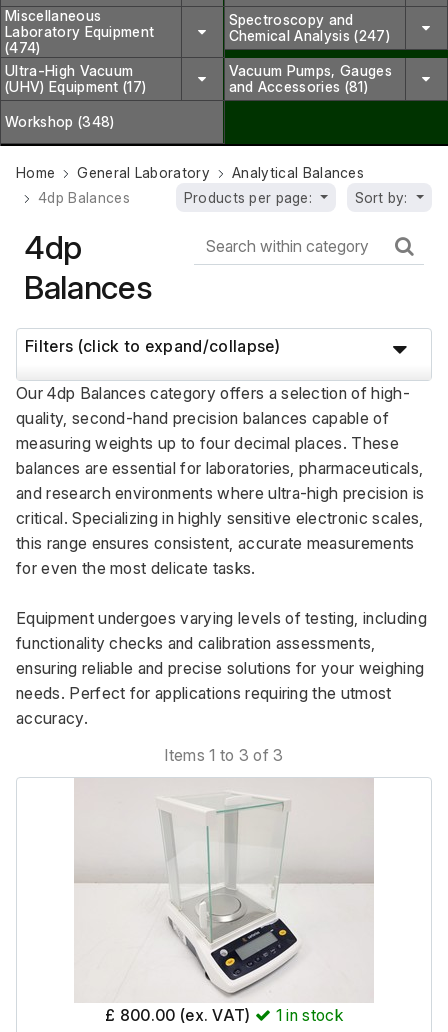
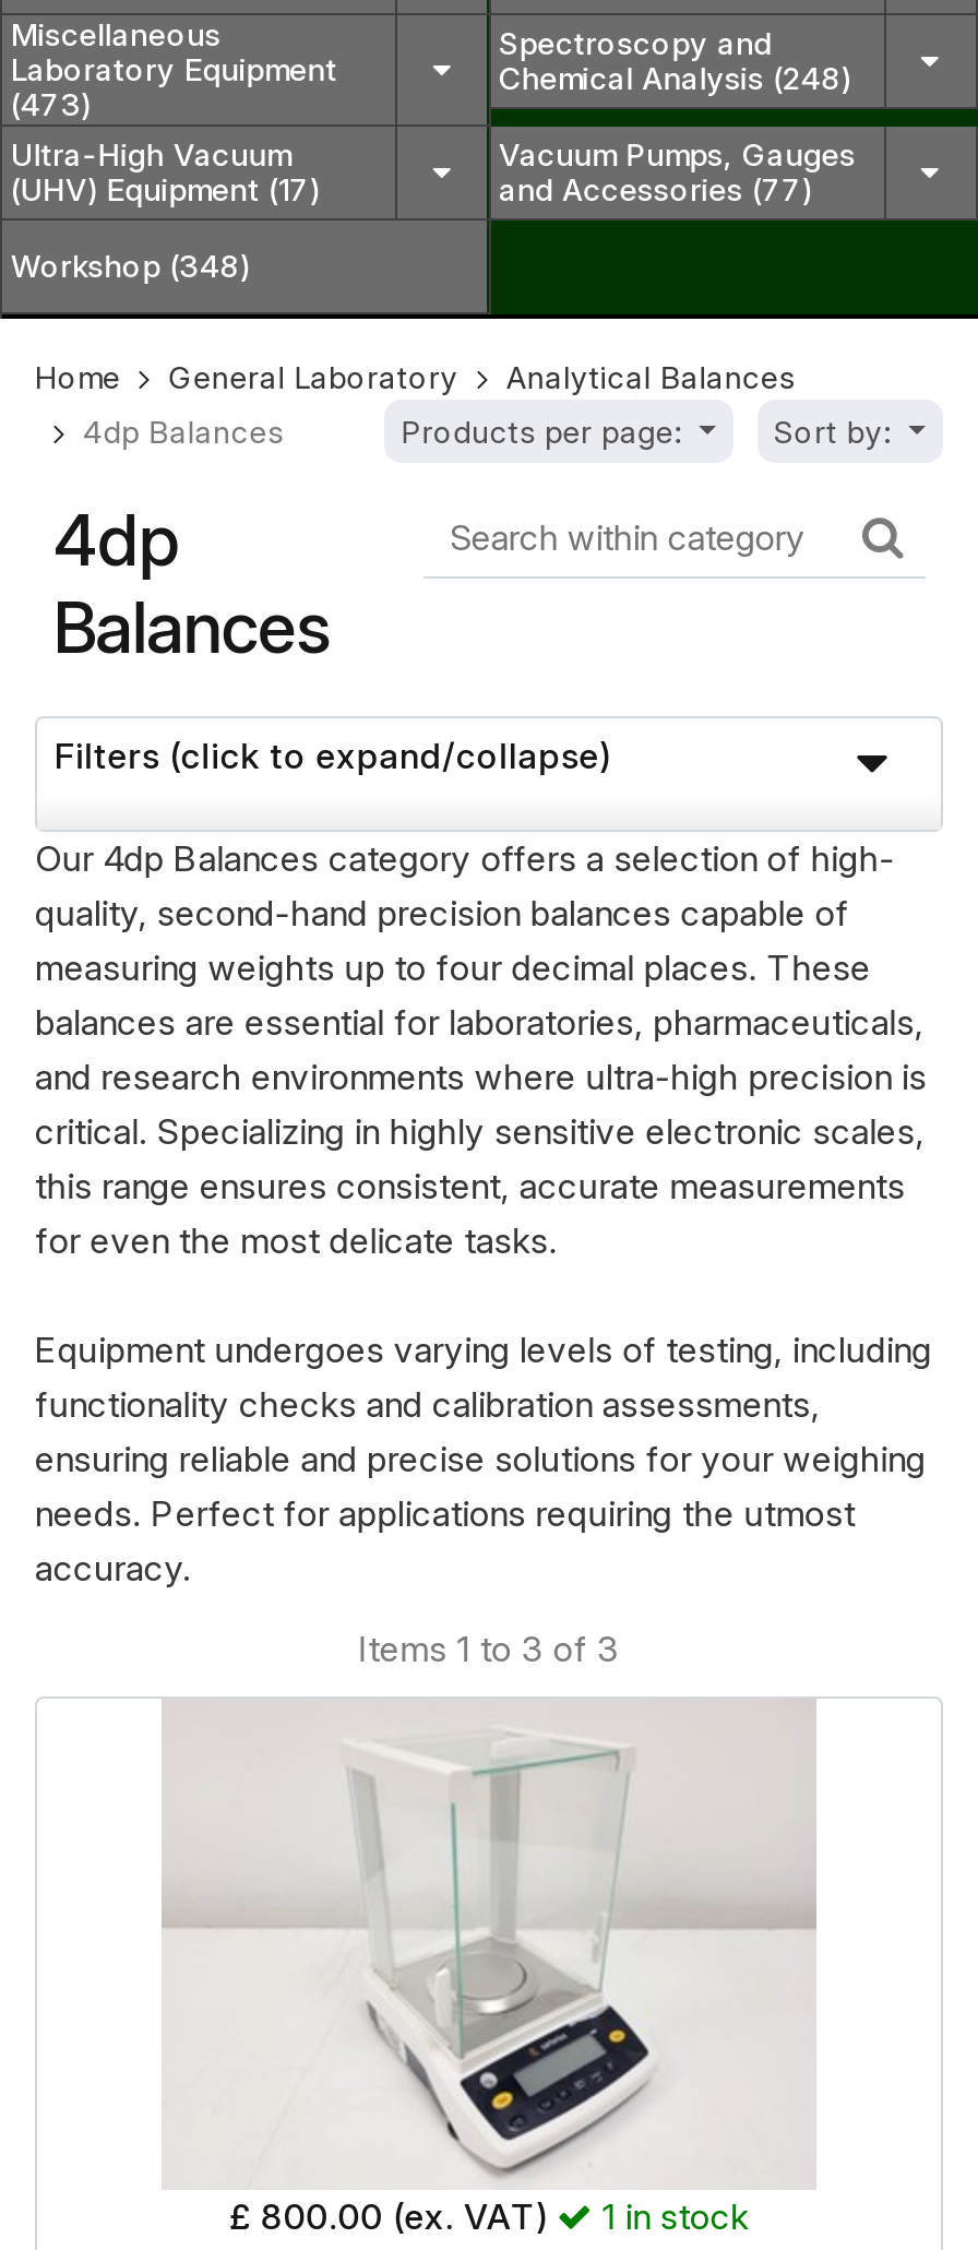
- Chemical Analysis (247)
+ Chemical Analysis (248)

- (474)
+ (473)

- and Accessories (81)
+ and Accessories (77)
